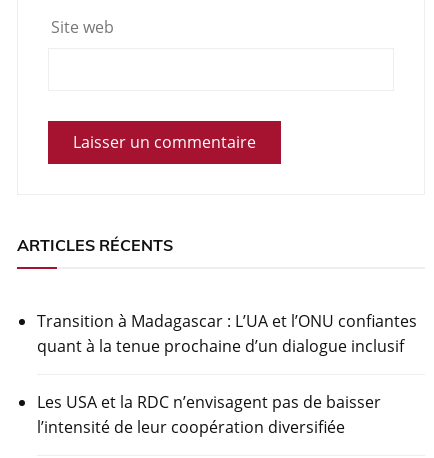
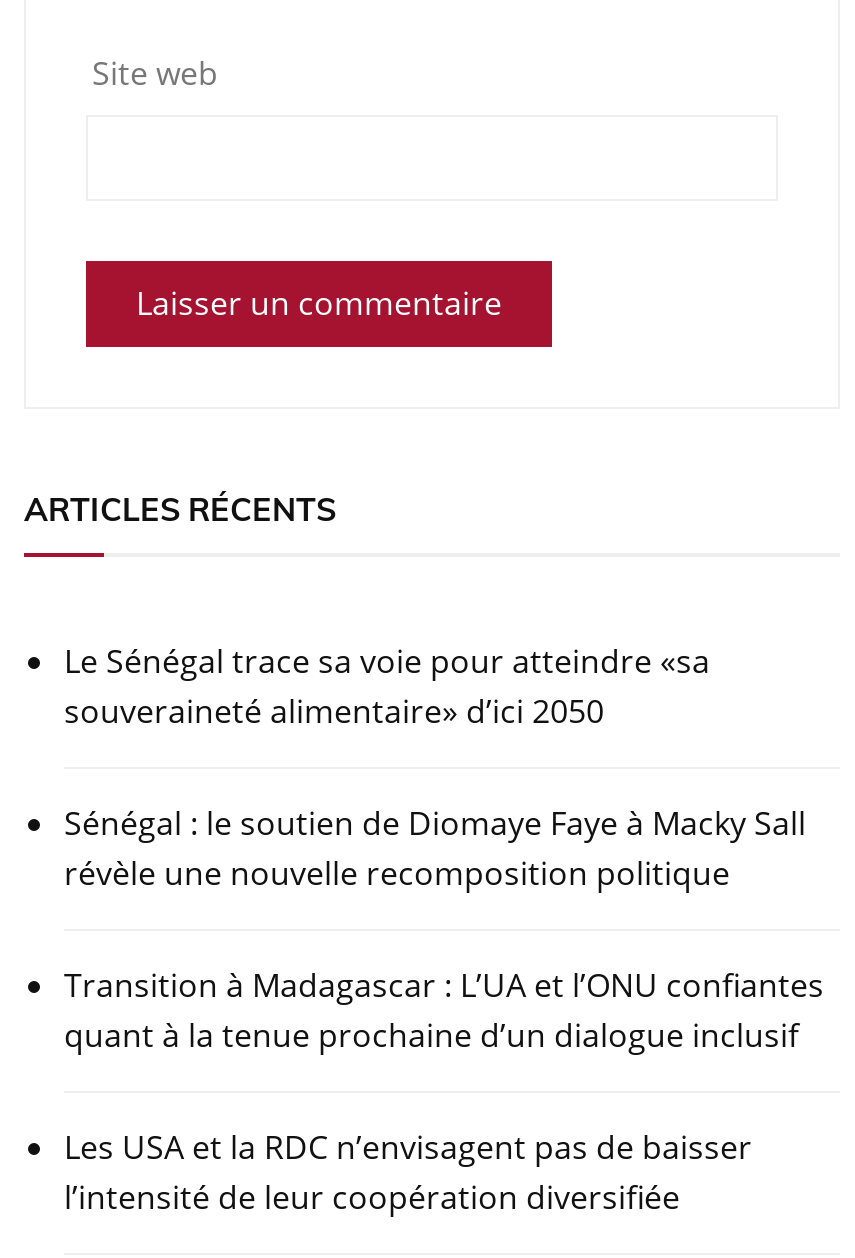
+ Le Sénégal trace sa voie pour atteindre «sa
+ souveraineté alimentaire» d’ici 2050
+ Sénégal : le soutien de Diomaye Faye à Macky Sall
+ révèle une nouvelle recomposition politique
